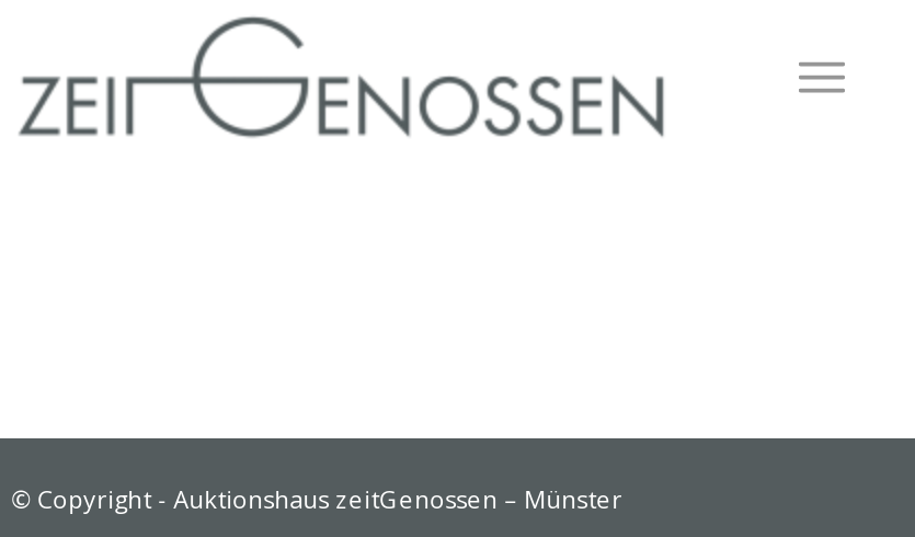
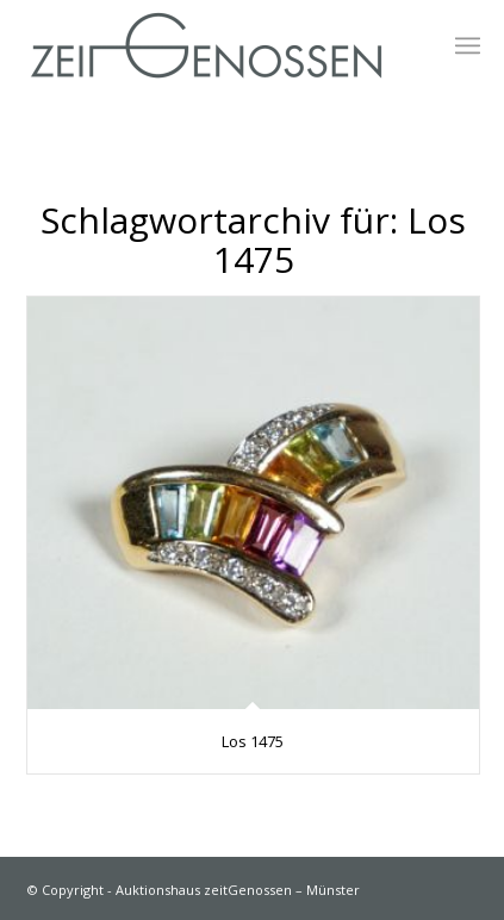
+ [image]
+ Los 1475

+ Schlagwortarchiv für: Los
+ 1475
